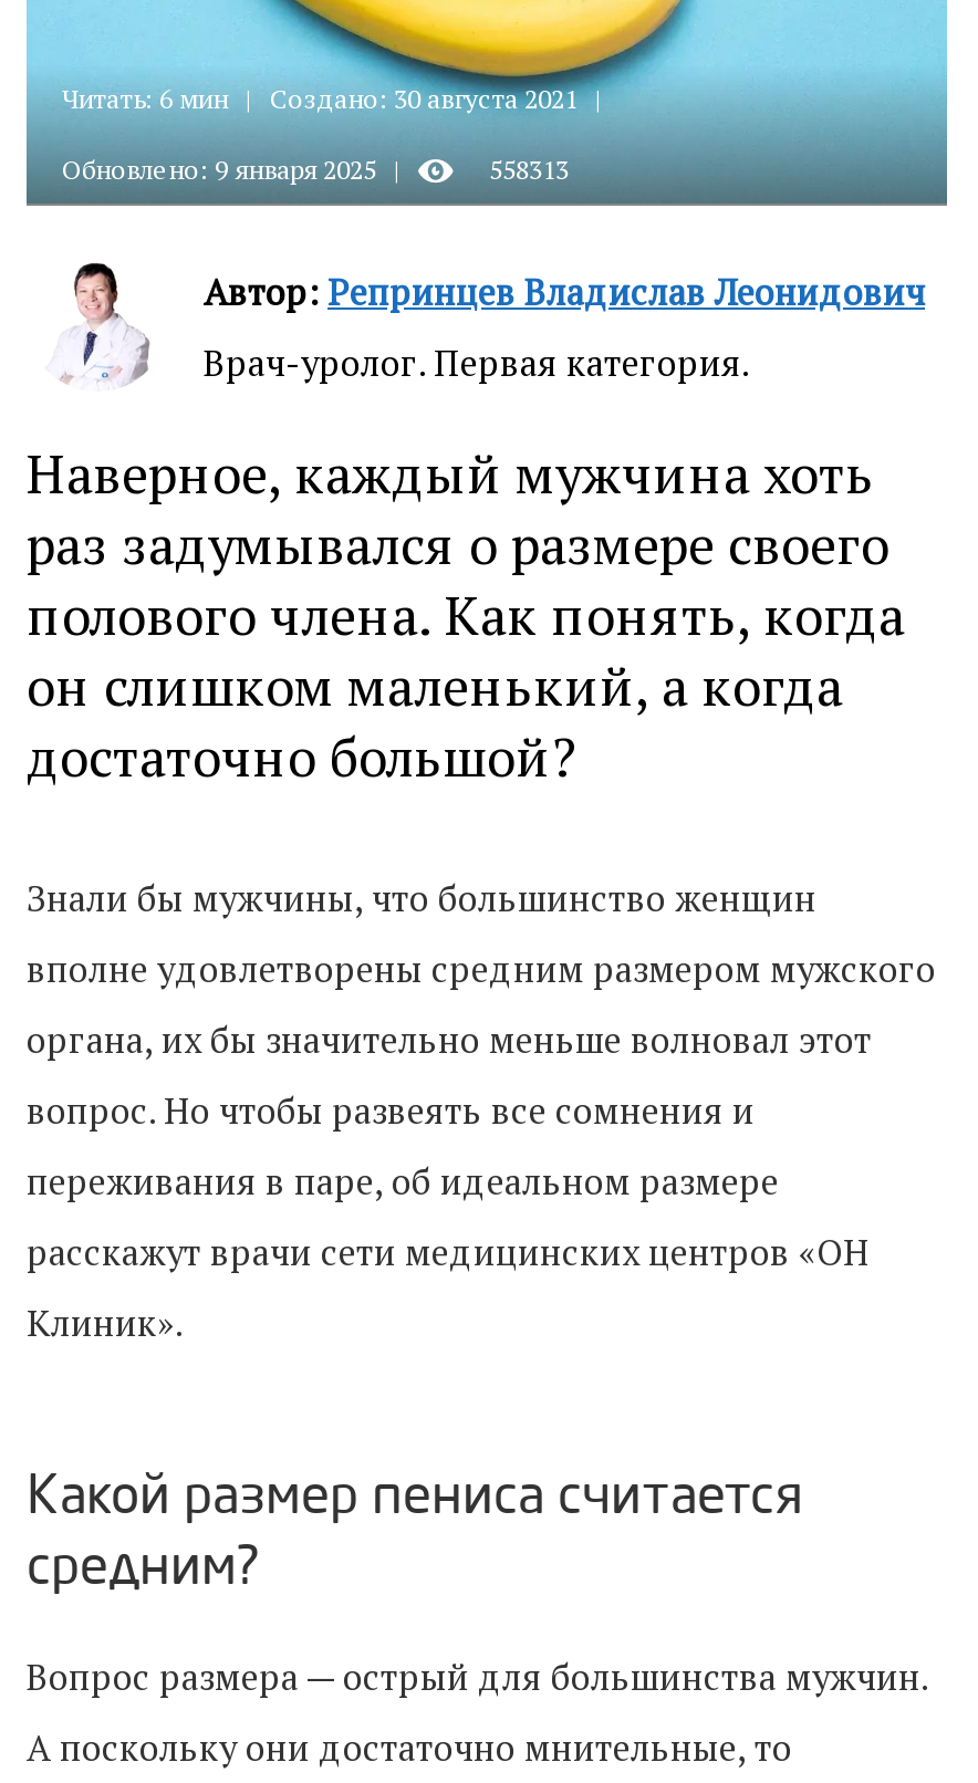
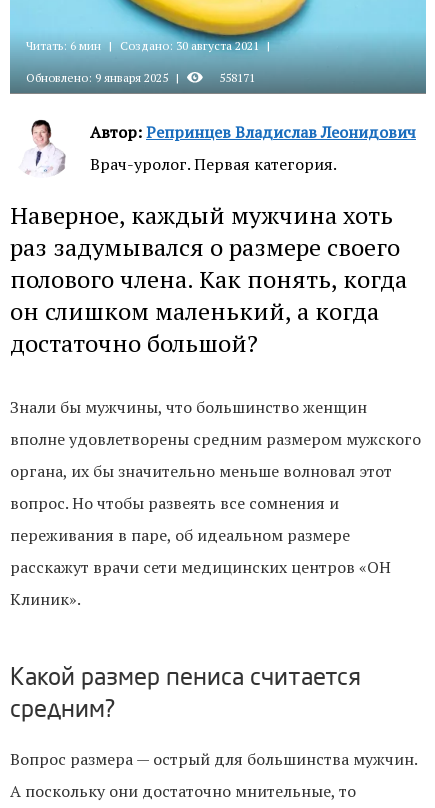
- 558313
+ 558171
